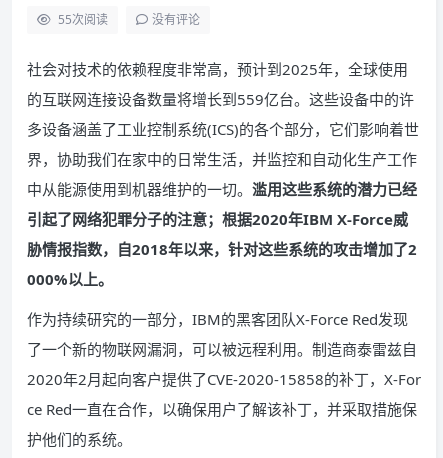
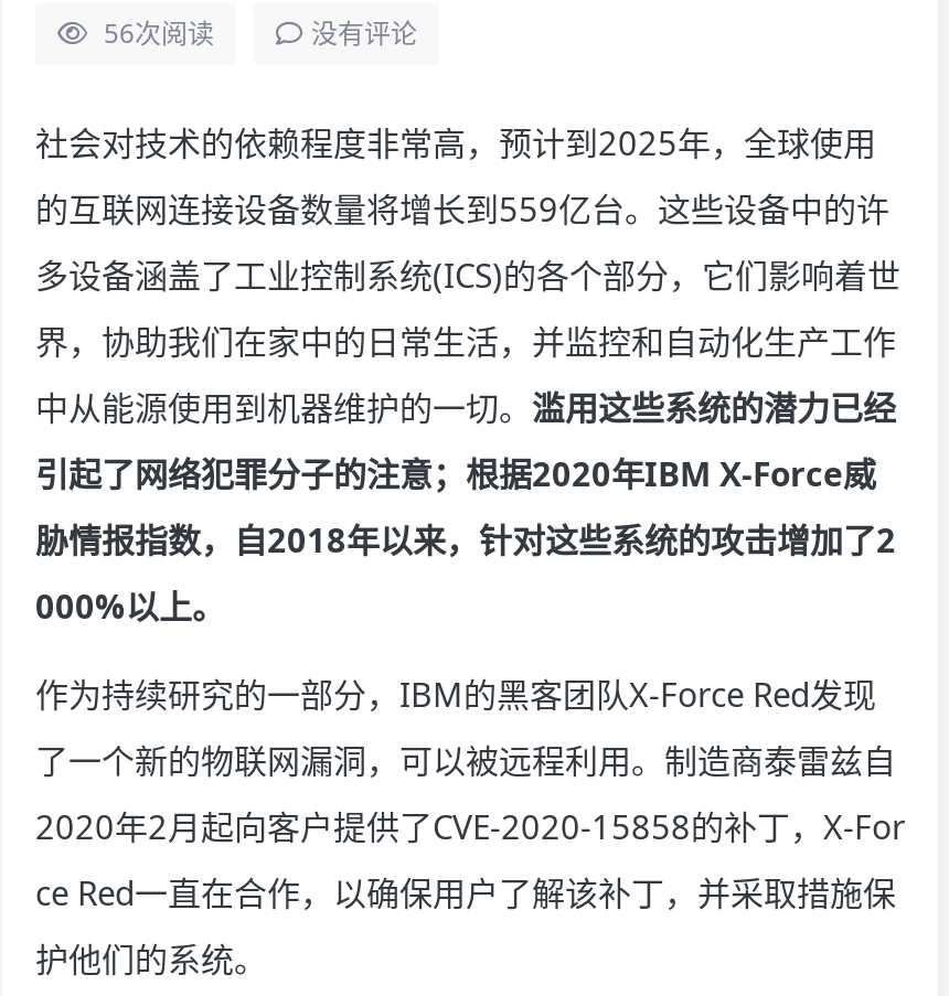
- 55次阅读
+ 56次阅读
